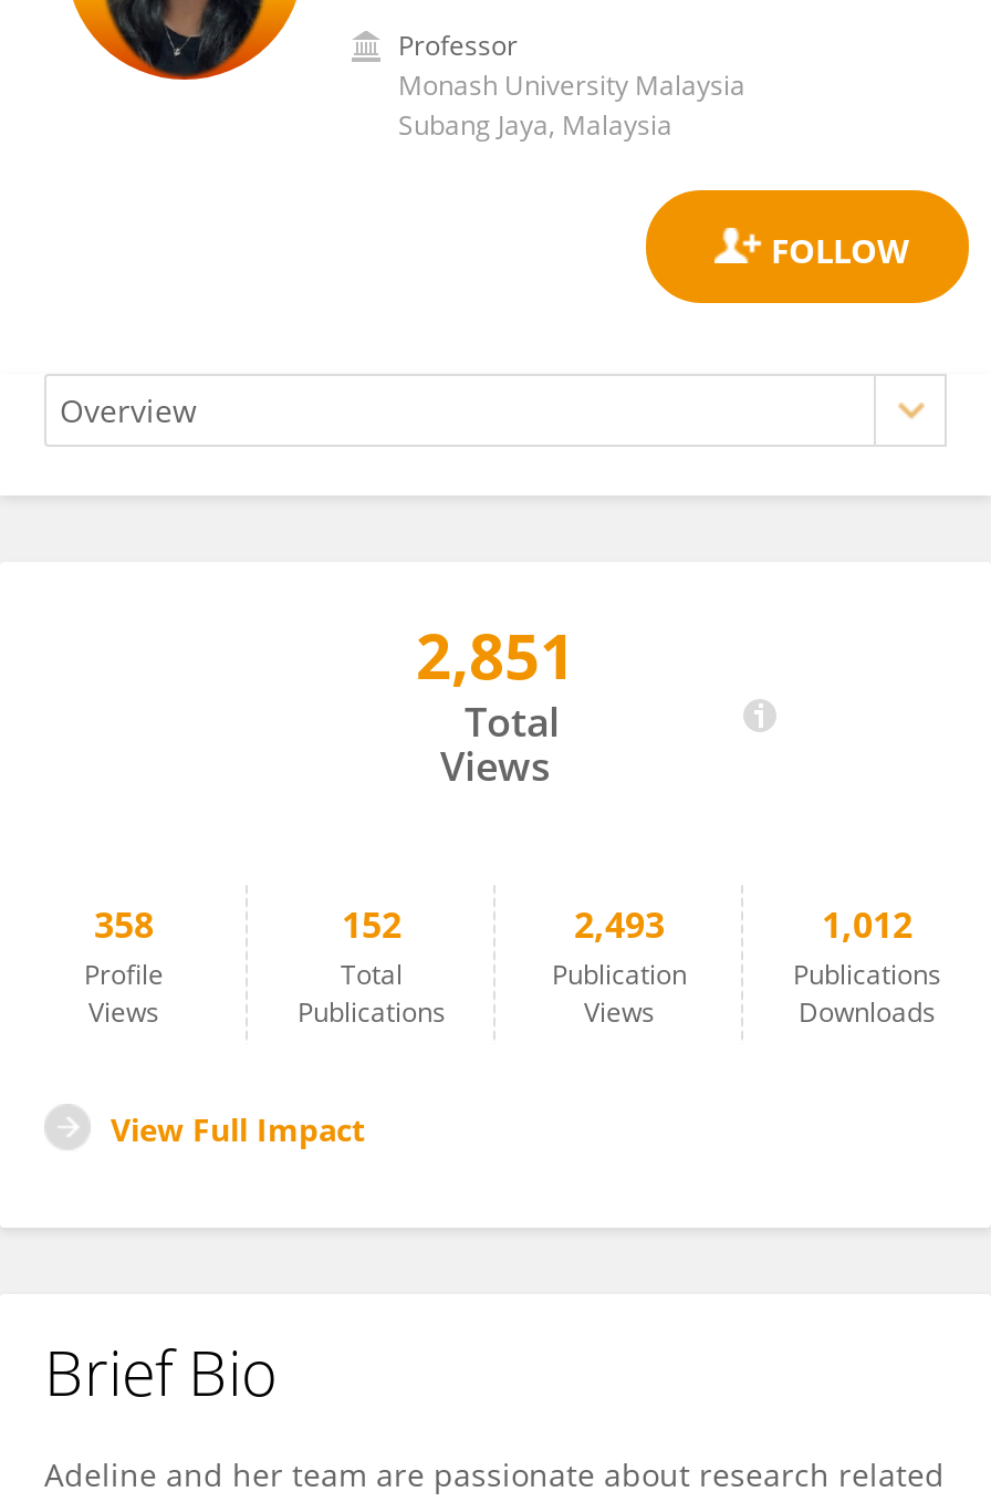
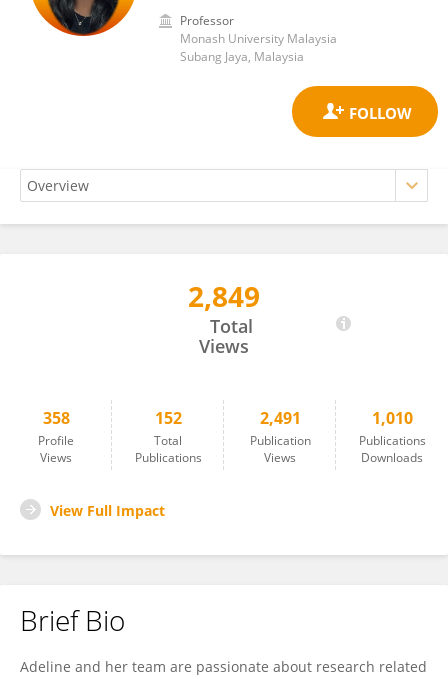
- 2,851
+ 2,849

- 2,493
+ 2,491

- 1,012
+ 1,010
